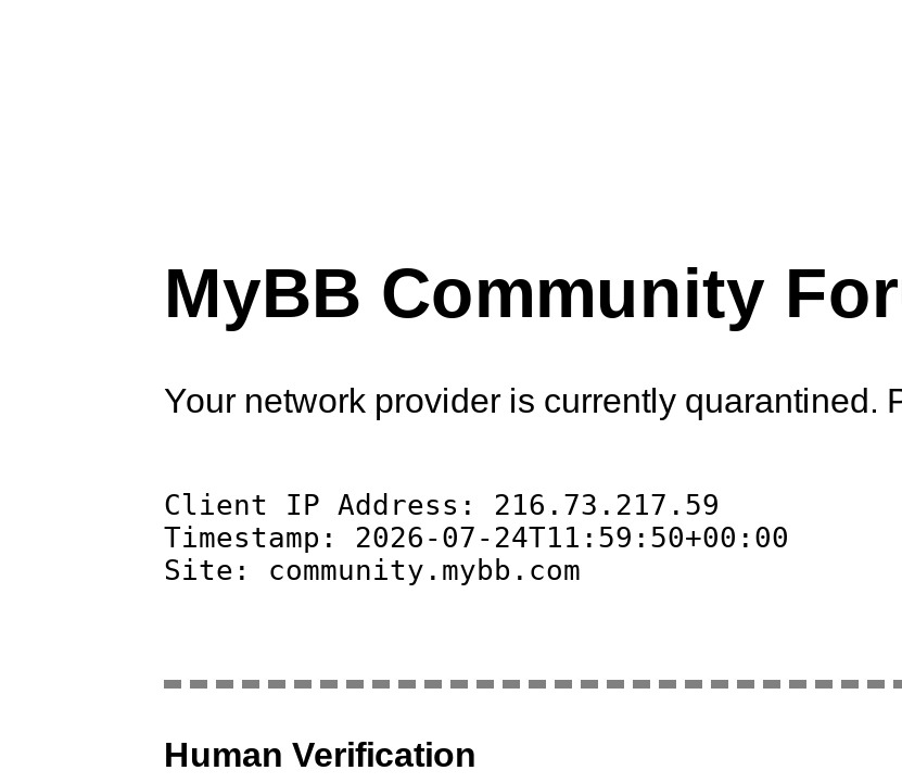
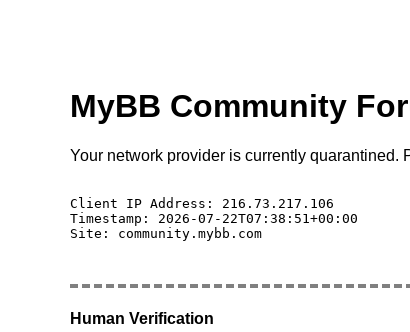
- Client IP Address: 216.73.217.59
+ Client IP Address: 216.73.217.106

- Timestamp: 2026-07-24T11:59:50+00:00
+ Timestamp: 2026-07-22T07:38:51+00:00
